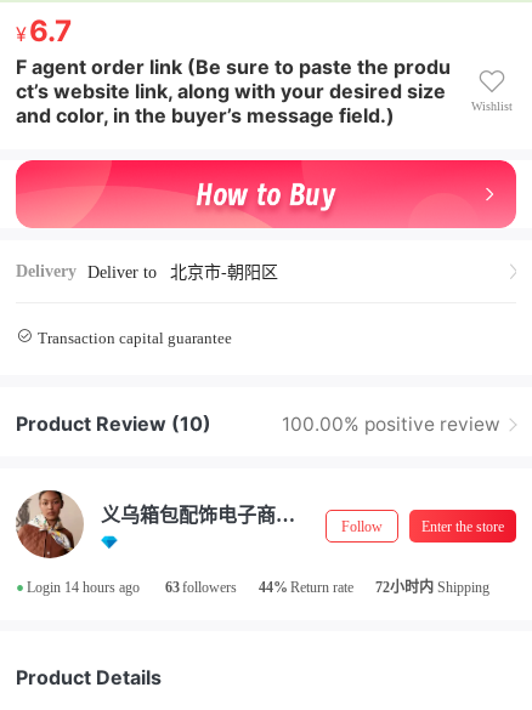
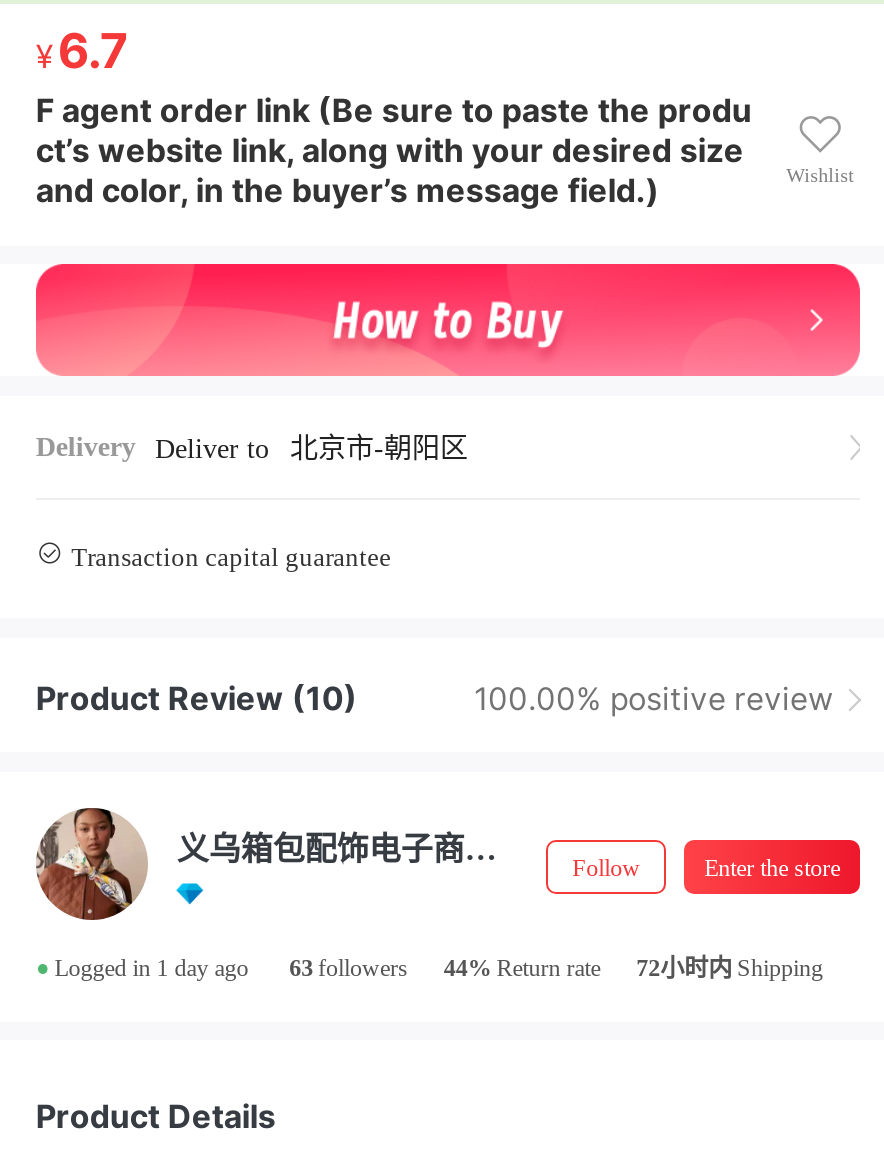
- • Login 14 hours ago
+ • Logged in 1 day ago
